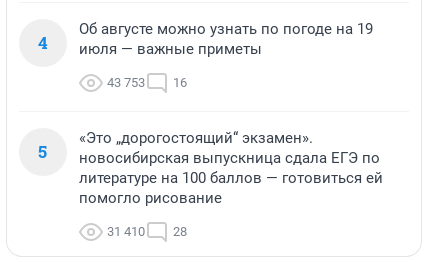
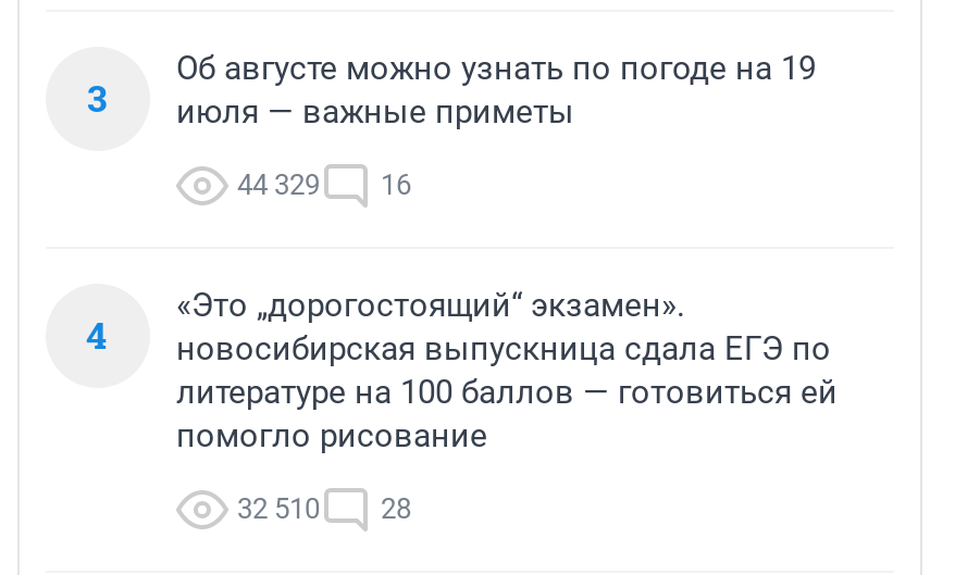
- 4 июля — важные приметы
+ 3 июля — важные приметы

- 43 753 16
+ 44 329 16

- 5 новосибирская выпускница сдала ЕГЭ по
+ 4 новосибирская выпускница сдала ЕГЭ по

- 31 410 28
+ 32 510 28
